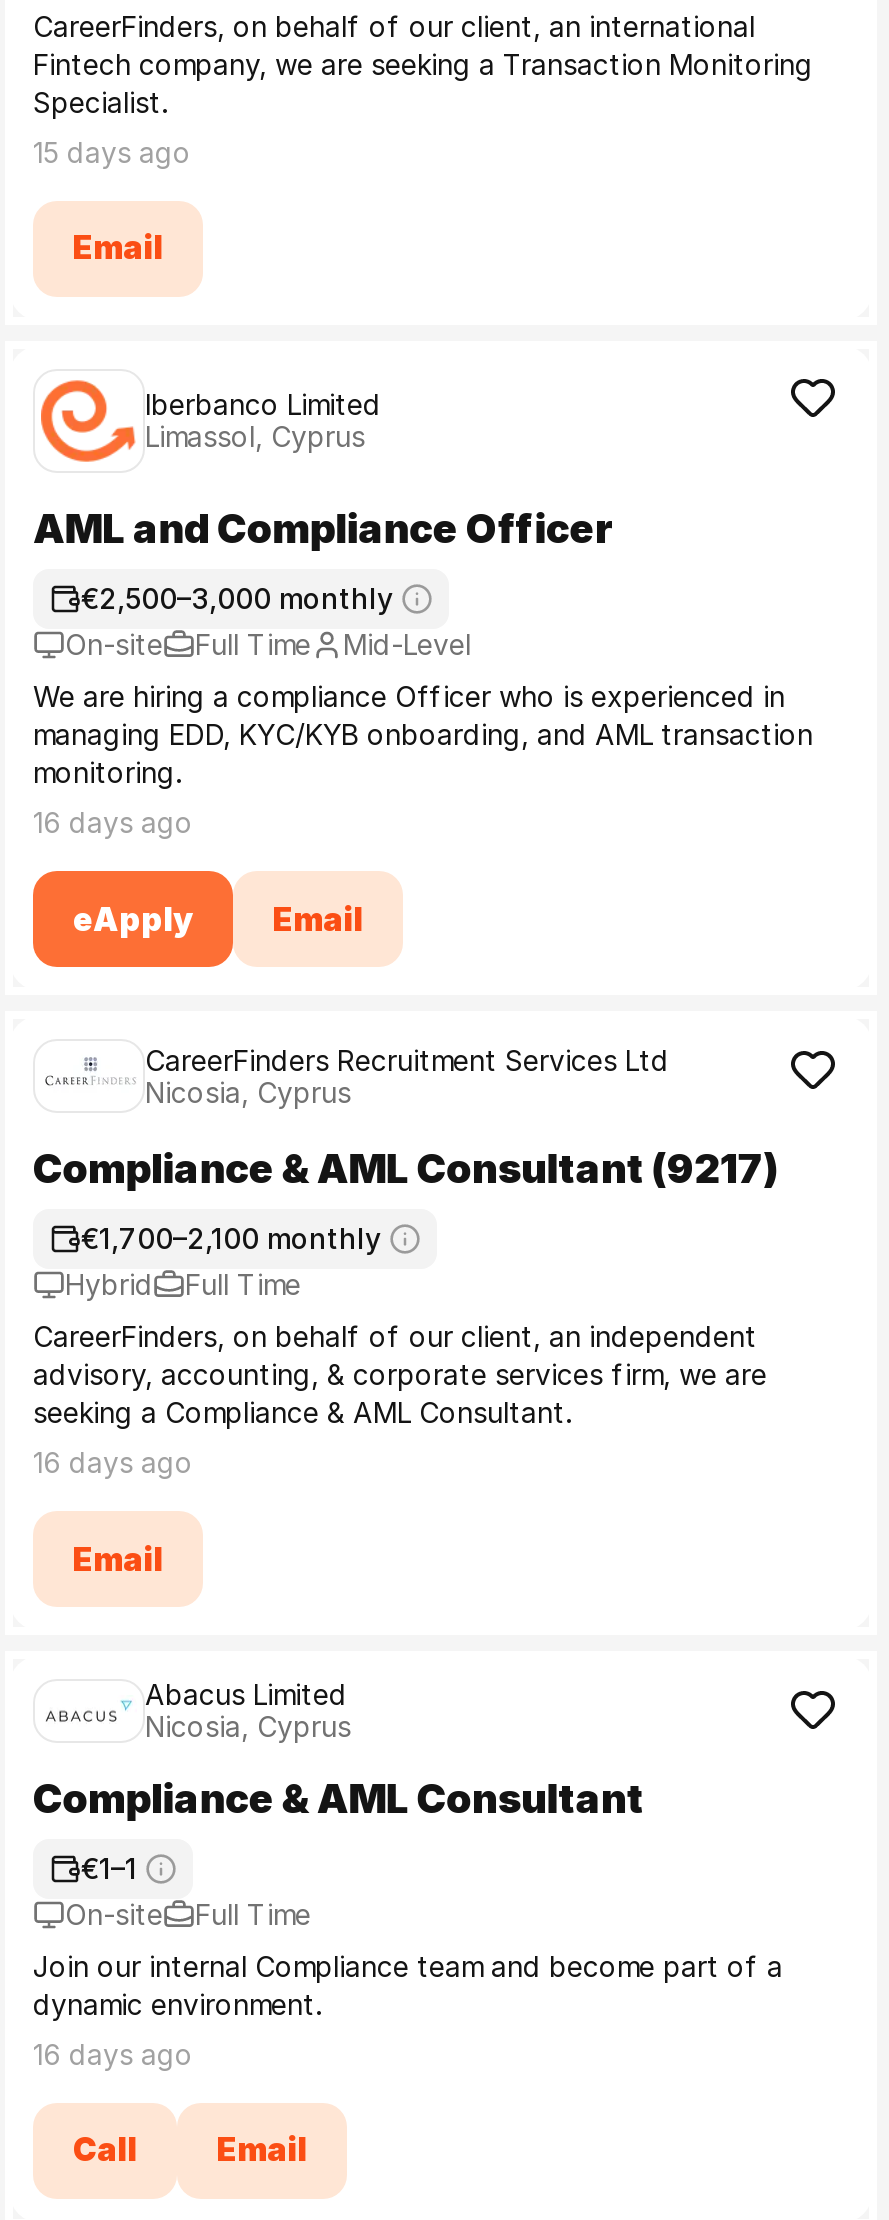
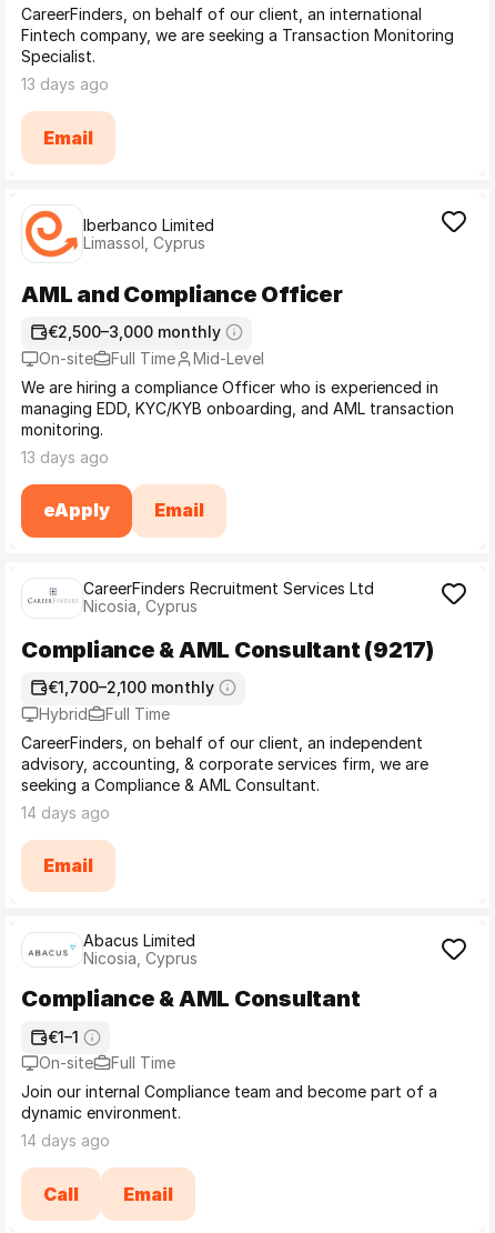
- 15 days ago
+ 13 days ago

- 16 days ago
+ 13 days ago

- 16 days ago
+ 14 days ago

- 16 days ago
+ 14 days ago
